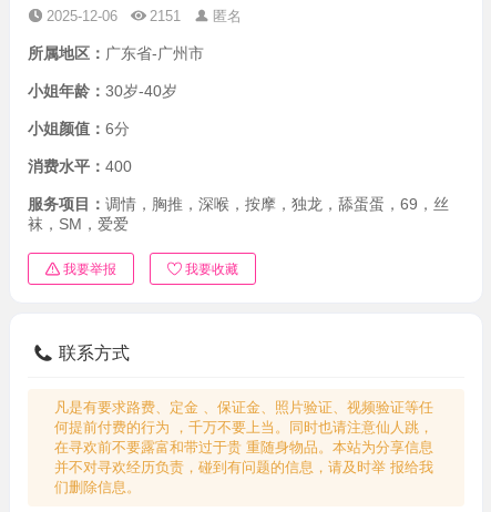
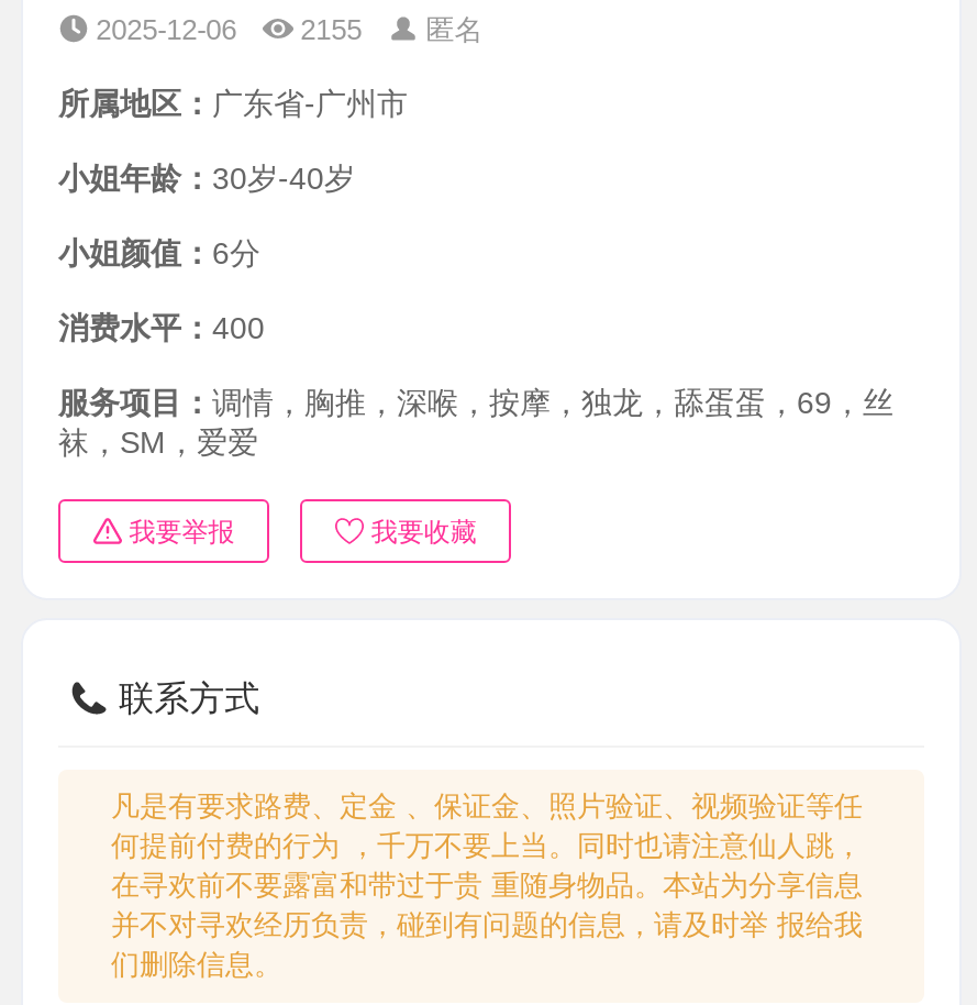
- 2025-12-06 2151 匿名
+ 2025-12-06 2155 匿名
